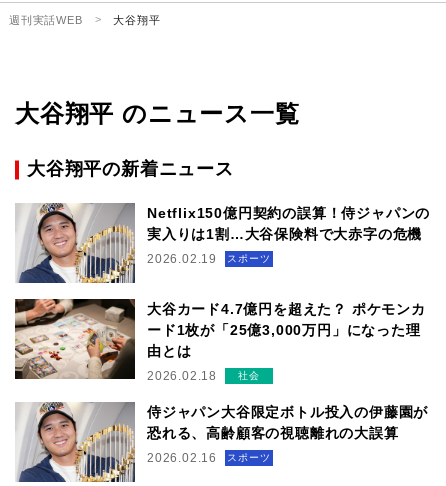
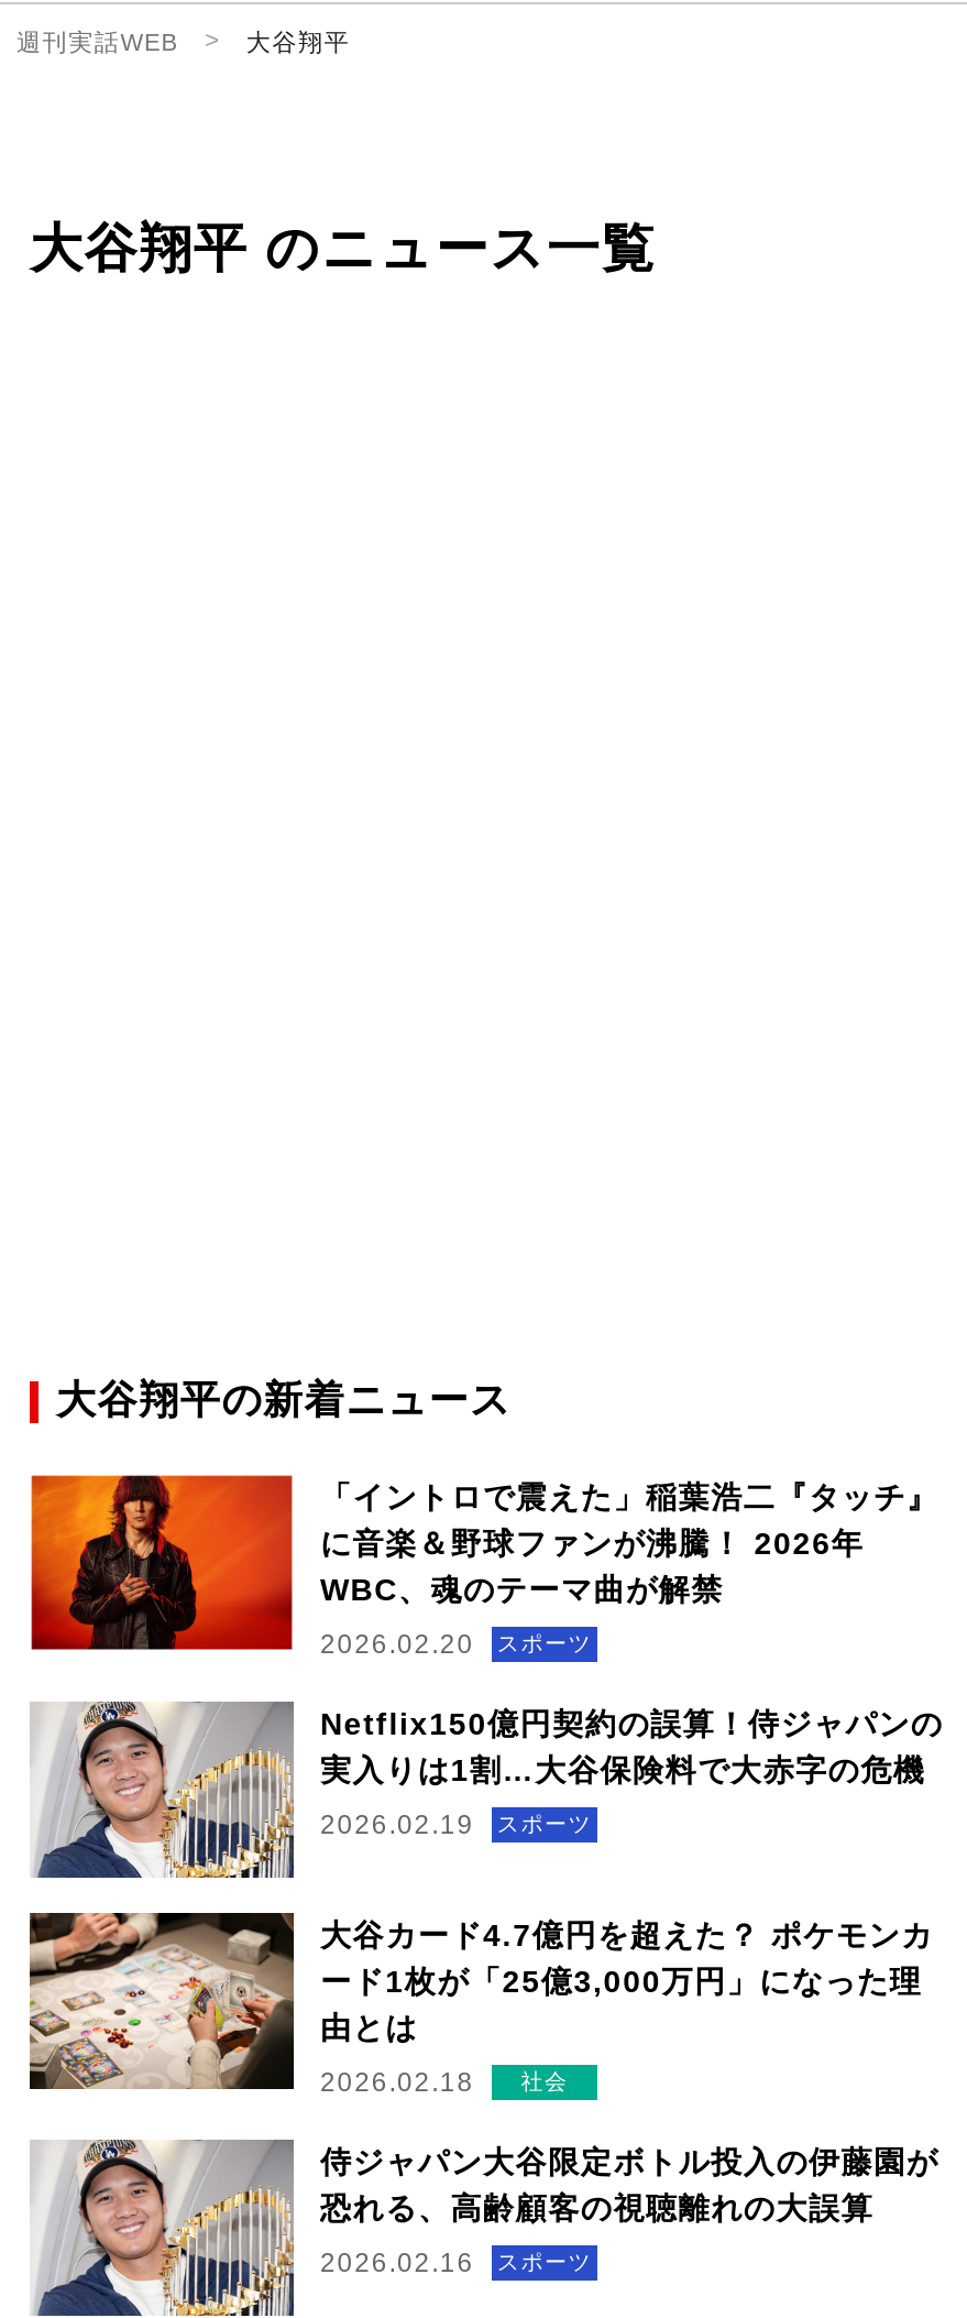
+ [image]
+ 「イントロで震えた」稲葉浩二『タッチ』
+ に音楽＆野球ファンが沸騰！ 2026年
+ WBC、魂のテーマ曲が解禁
+ 2026.02.20
+ スポーツ
